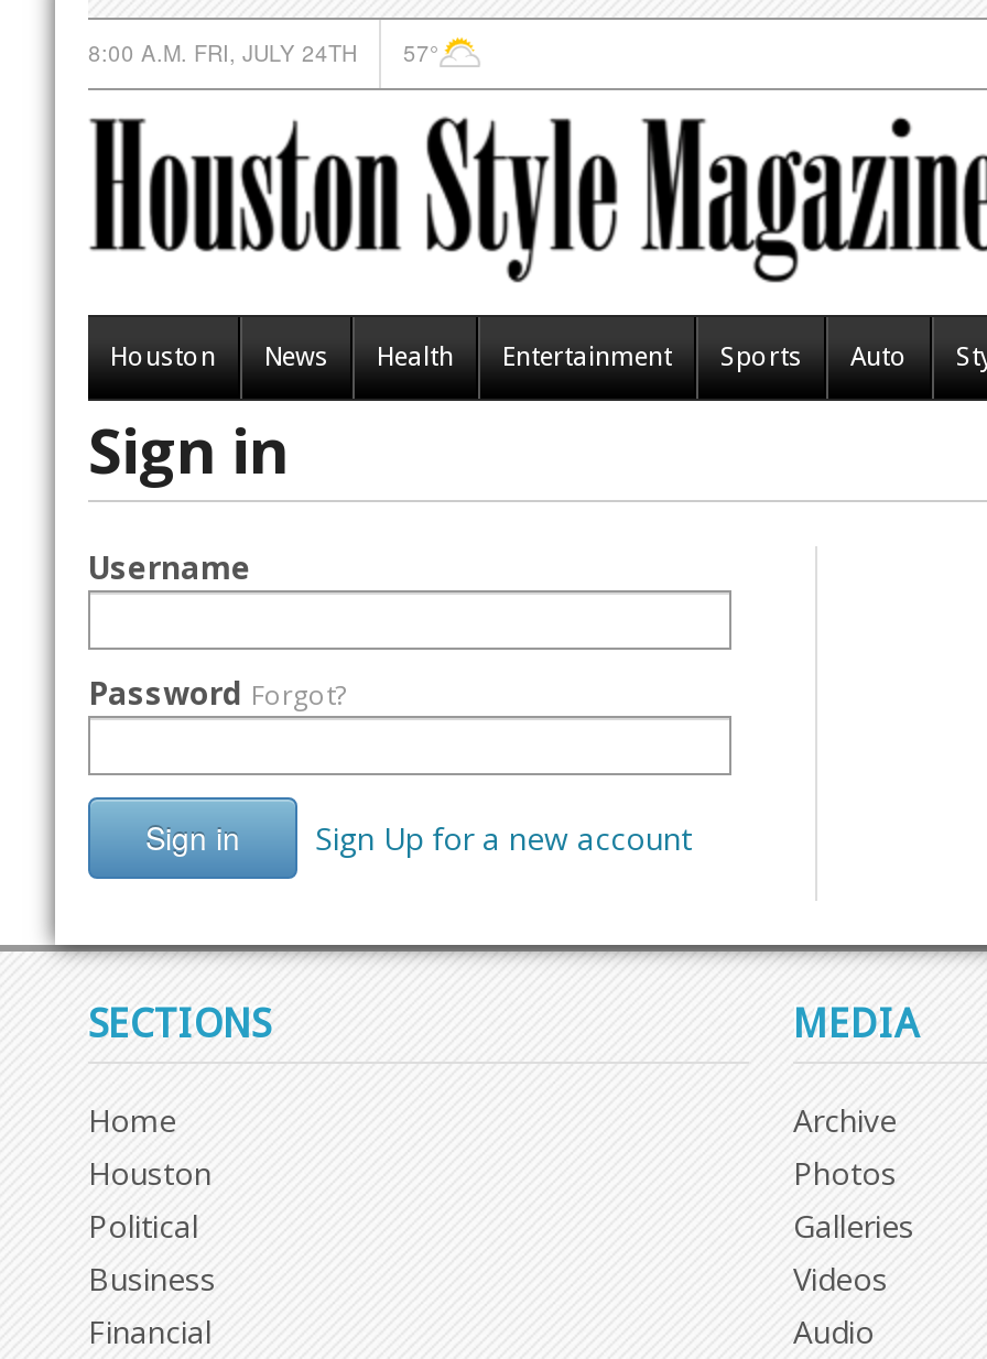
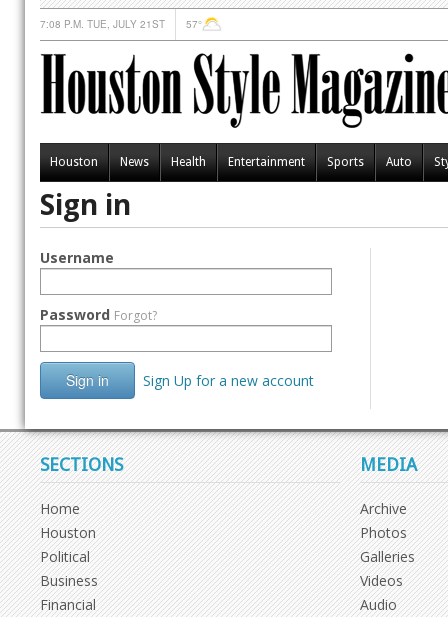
- 8:00 A.M. FRI, JULY 24TH 57°
+ 7:08 P.M. TUE, JULY 21ST 57°
